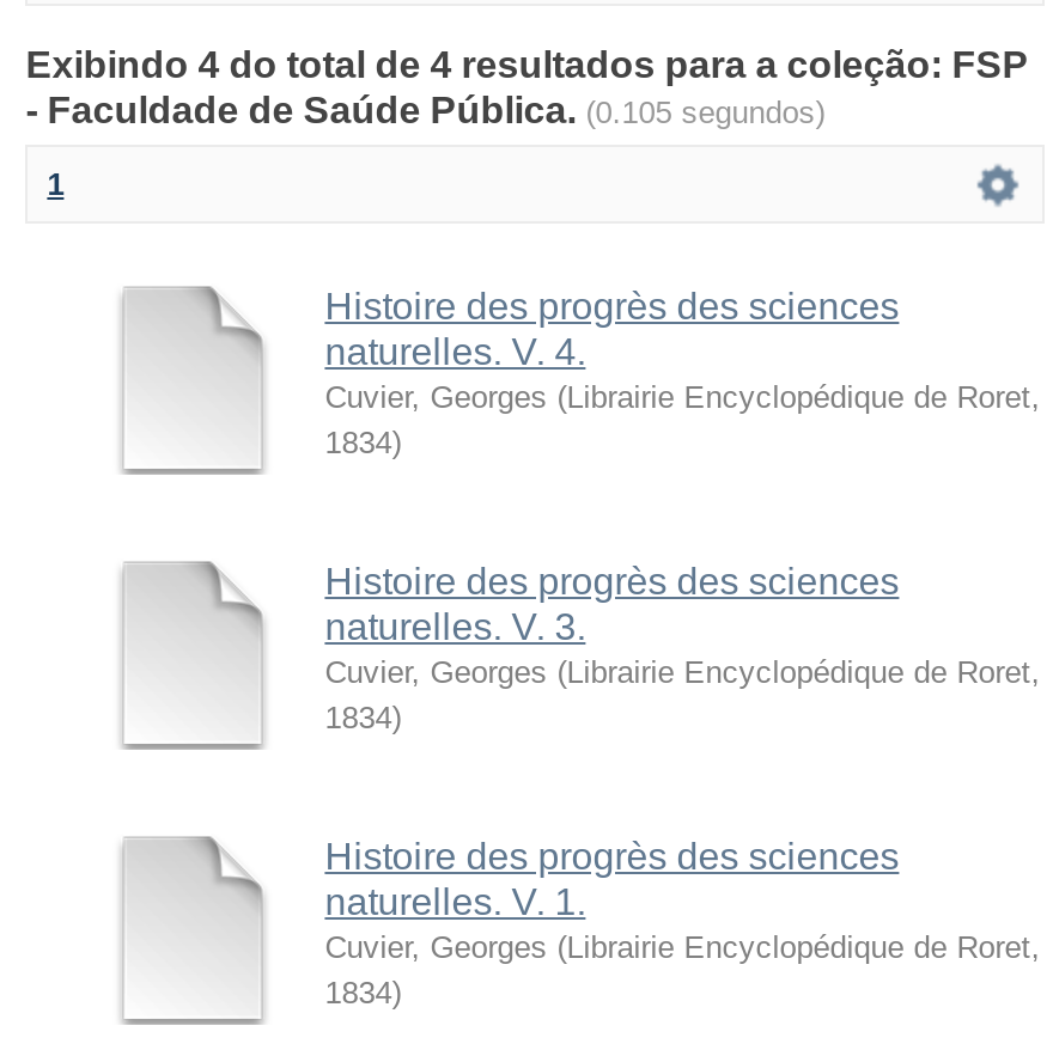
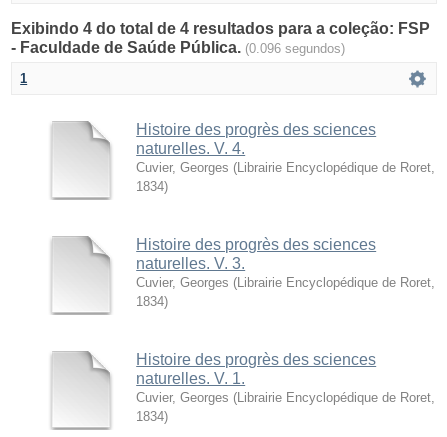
- - Faculdade de Saúde Pública. (0.105 segundos)
+ - Faculdade de Saúde Pública. (0.096 segundos)
